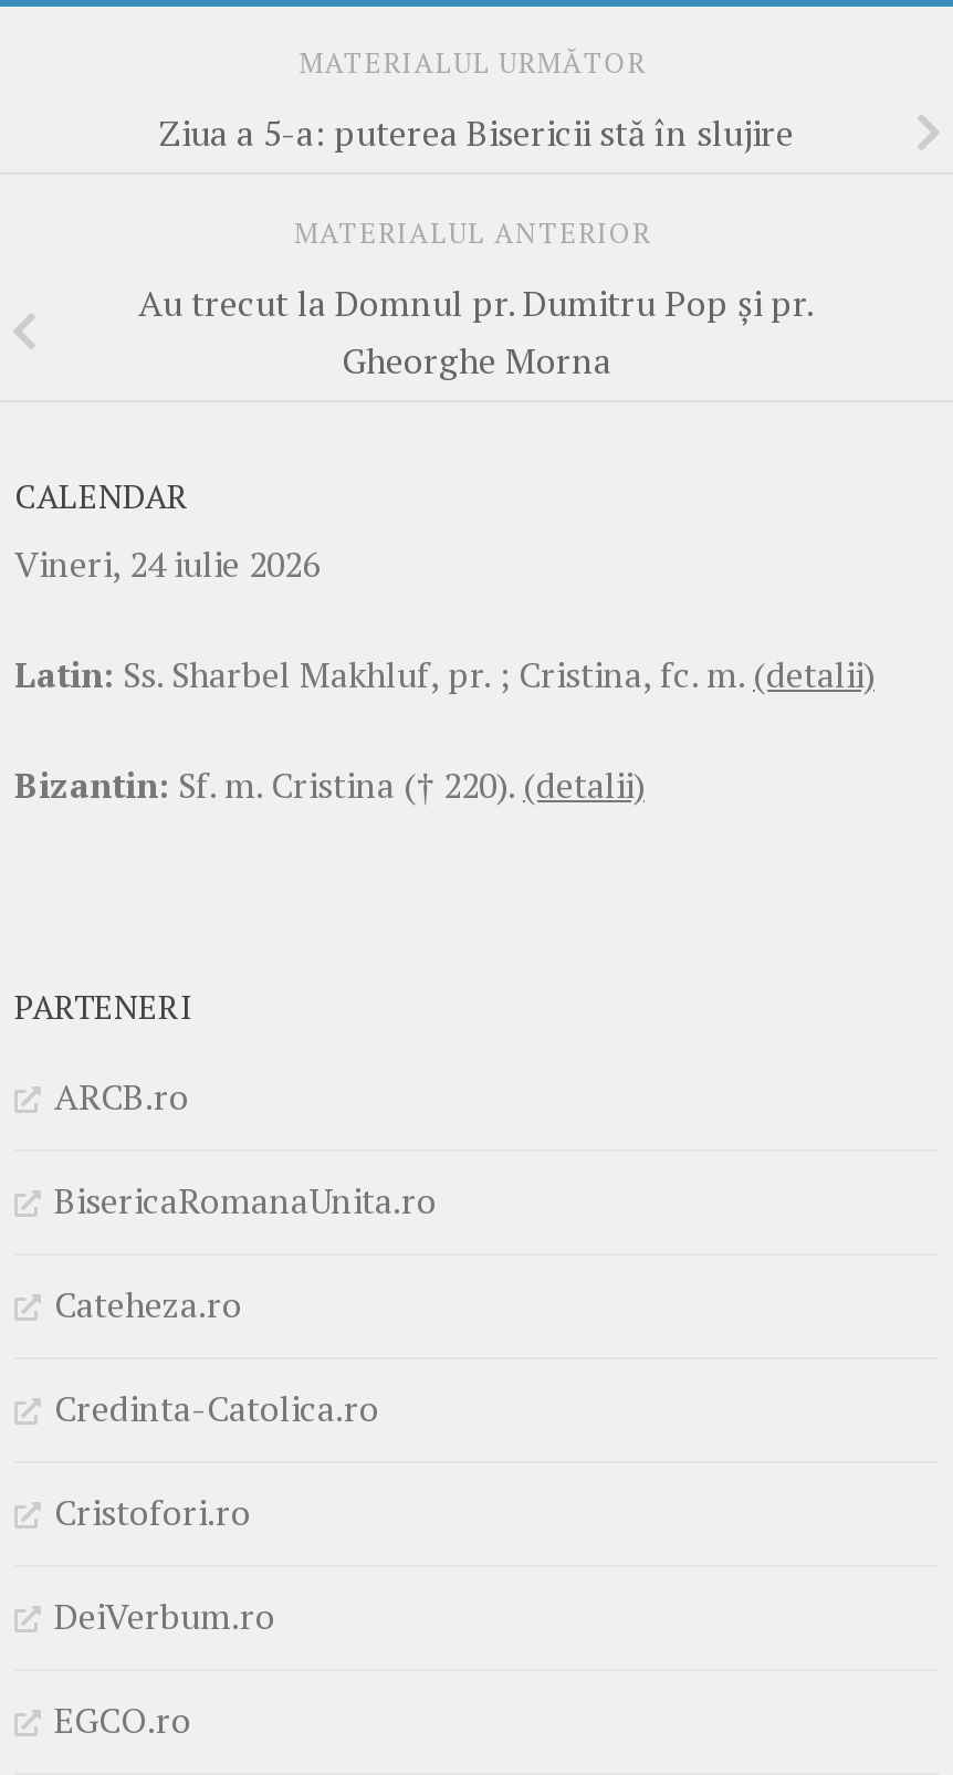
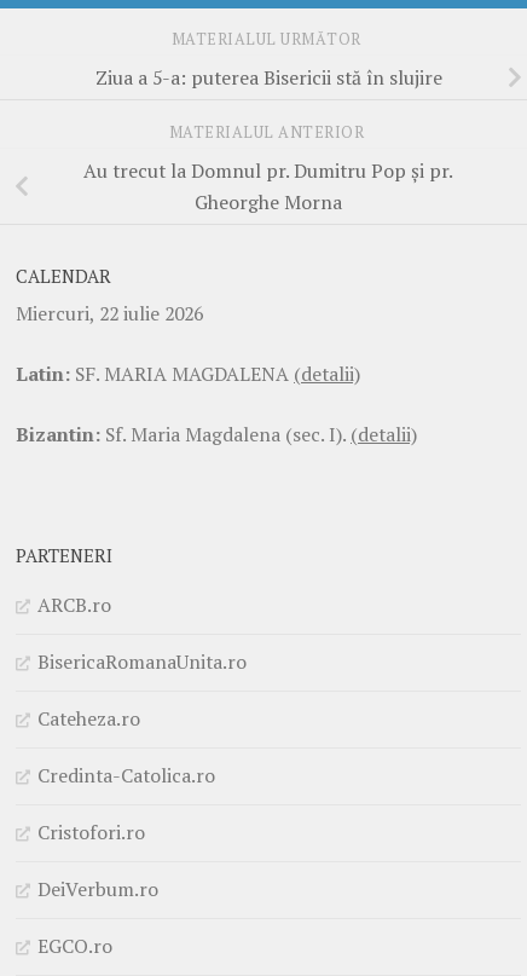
- Vineri, 24 iulie 2026
+ Miercuri, 22 iulie 2026

- Latin: Ss. Sharbel Makhluf, pr. ; Cristina, fc. m. (detalii)
+ Latin: SF. MARIA MAGDALENA (detalii)

- Bizantin: Sf. m. Cristina († 220). (detalii)
+ Bizantin: Sf. Maria Magdalena (sec. I). (detalii)
